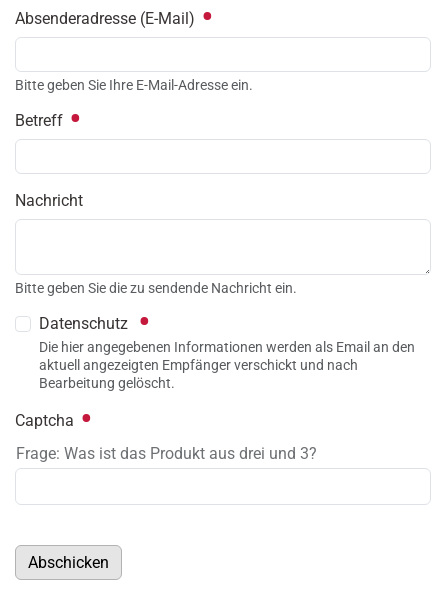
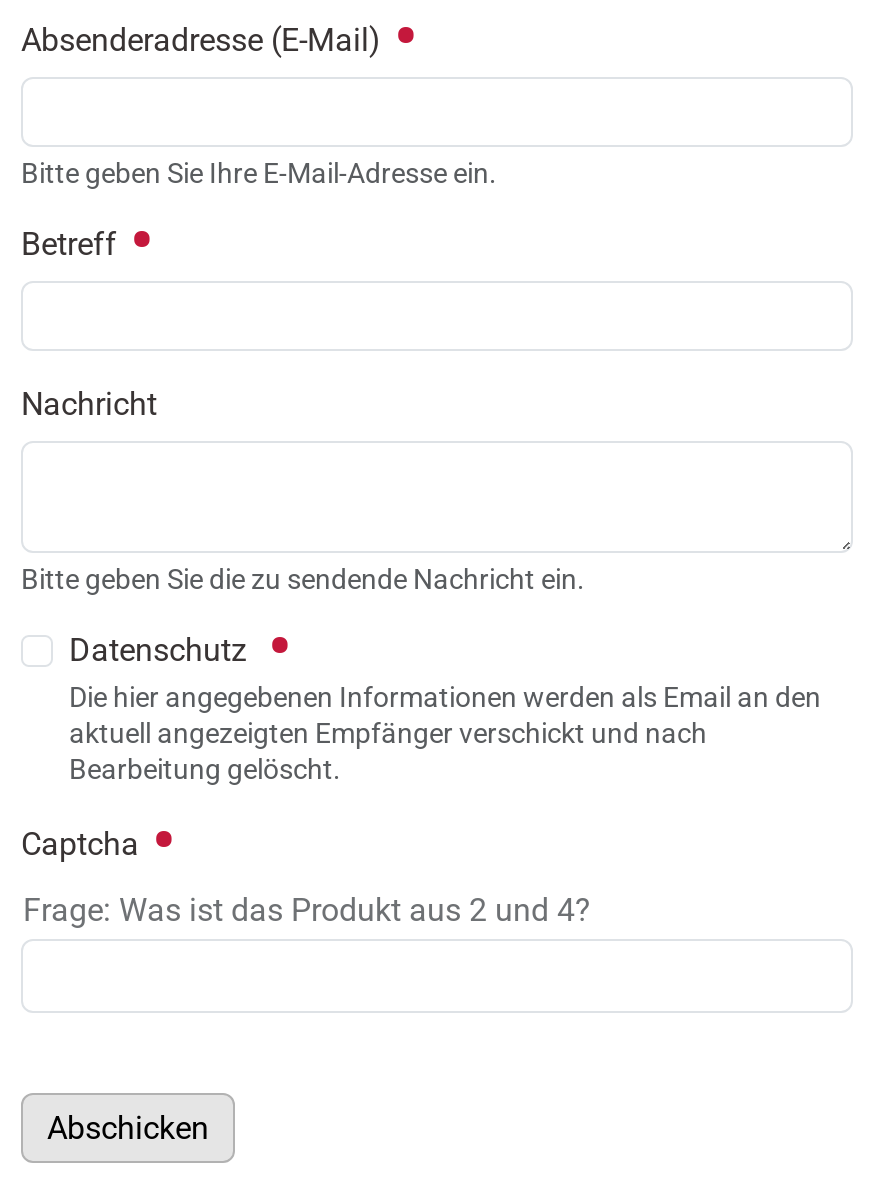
- Frage: Was ist das Produkt aus drei und 3?
+ Frage: Was ist das Produkt aus 2 und 4?
